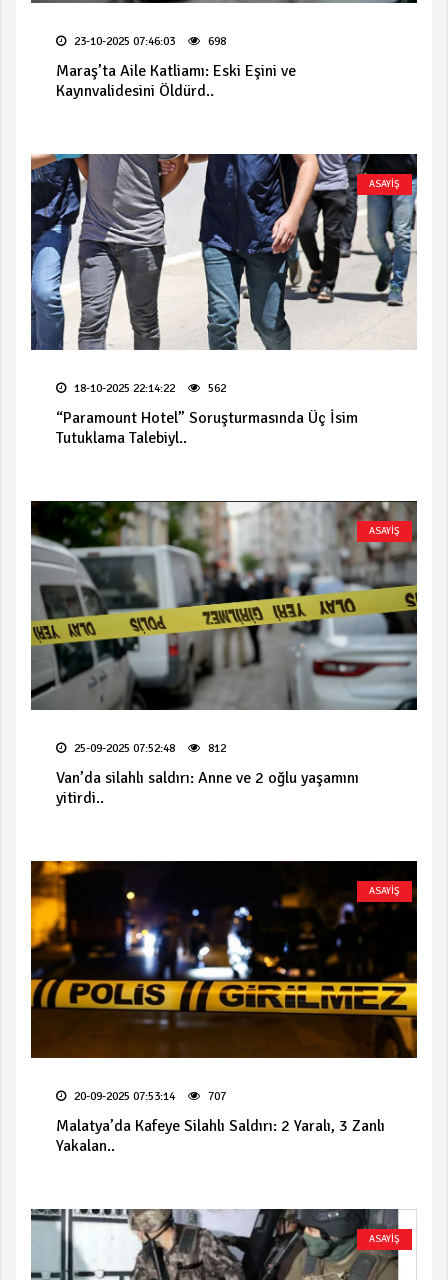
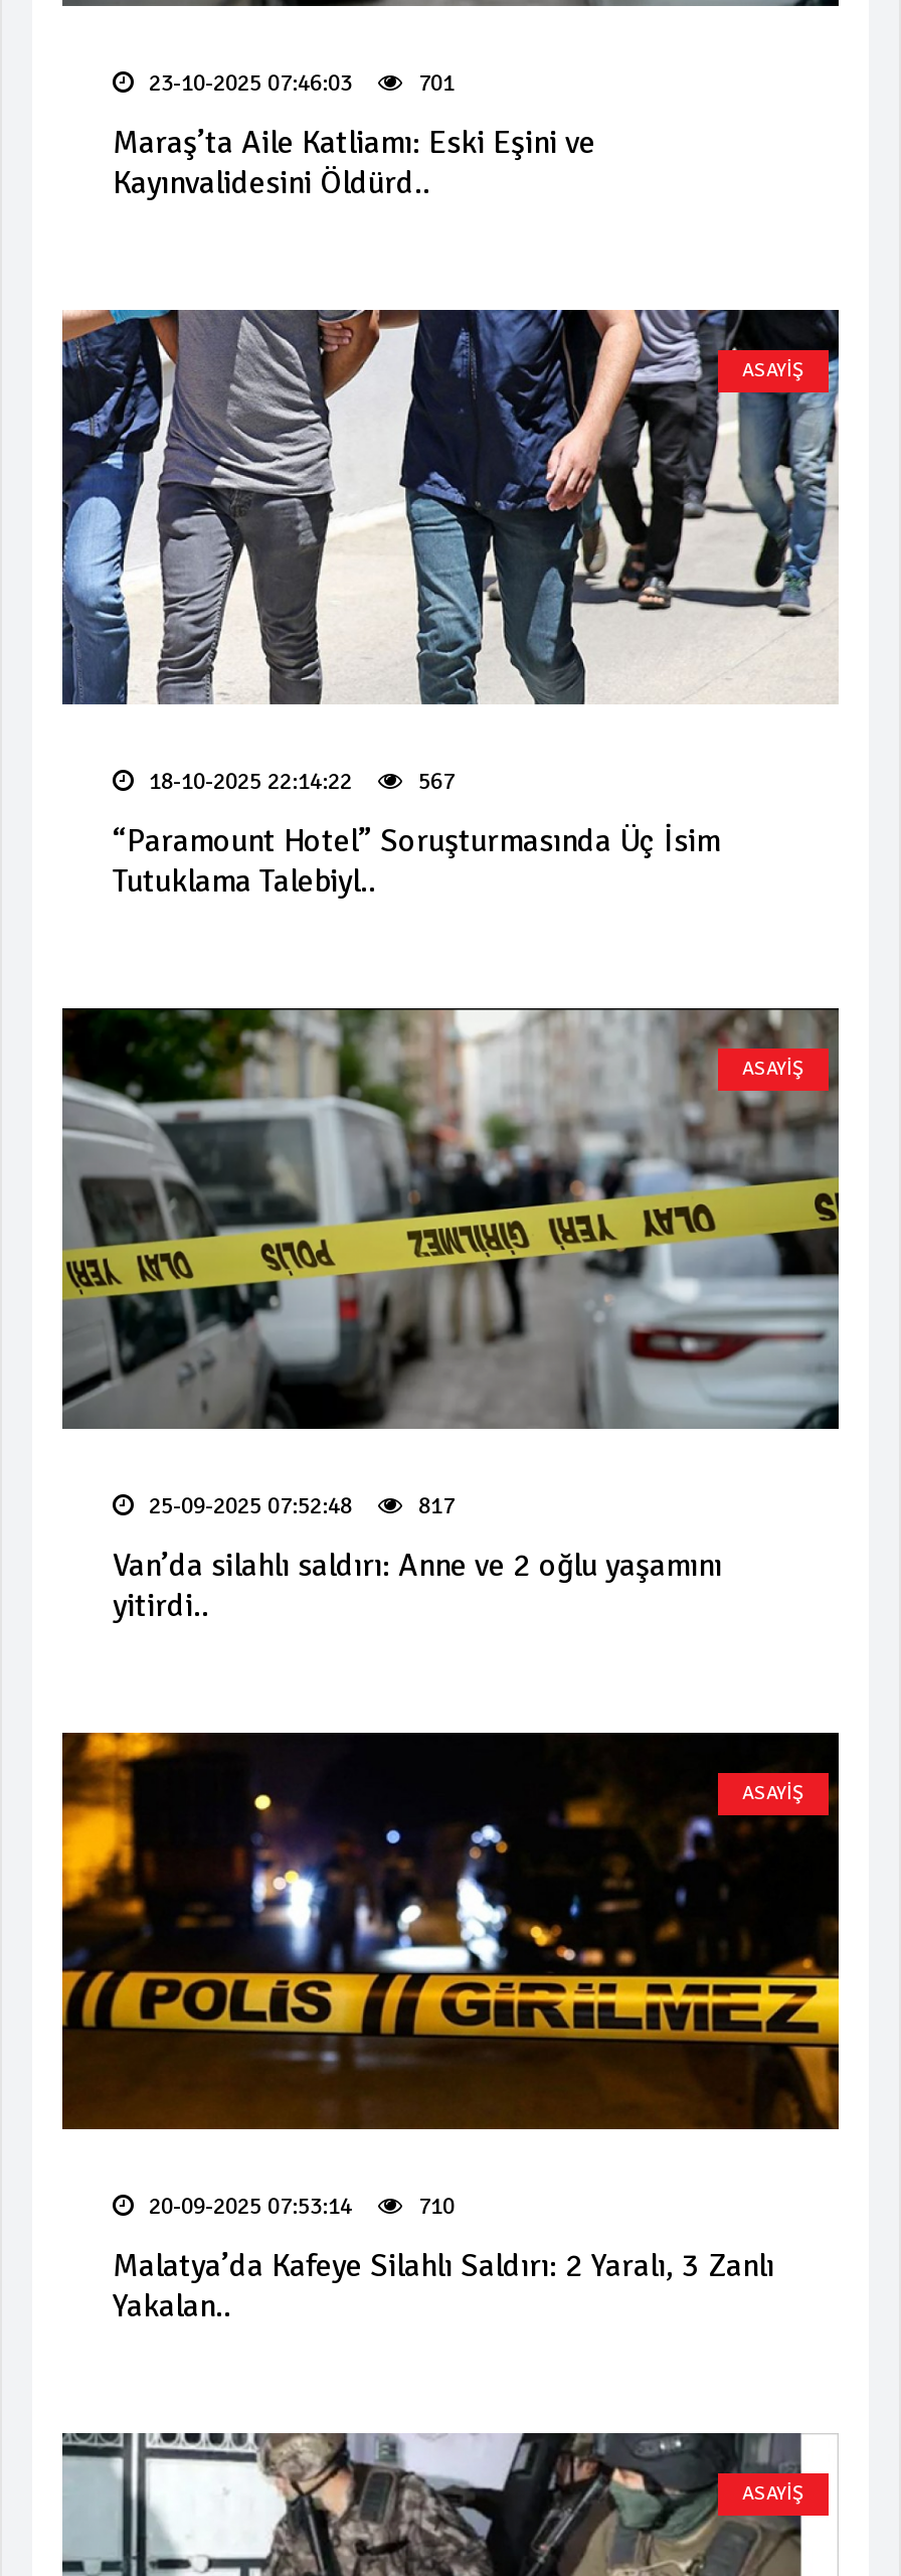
- 23-10-2025 07:46:03 698
+ 23-10-2025 07:46:03 701

- 18-10-2025 22:14:22 562
+ 18-10-2025 22:14:22 567

- 25-09-2025 07:52:48 812
+ 25-09-2025 07:52:48 817

- 20-09-2025 07:53:14 707
+ 20-09-2025 07:53:14 710
